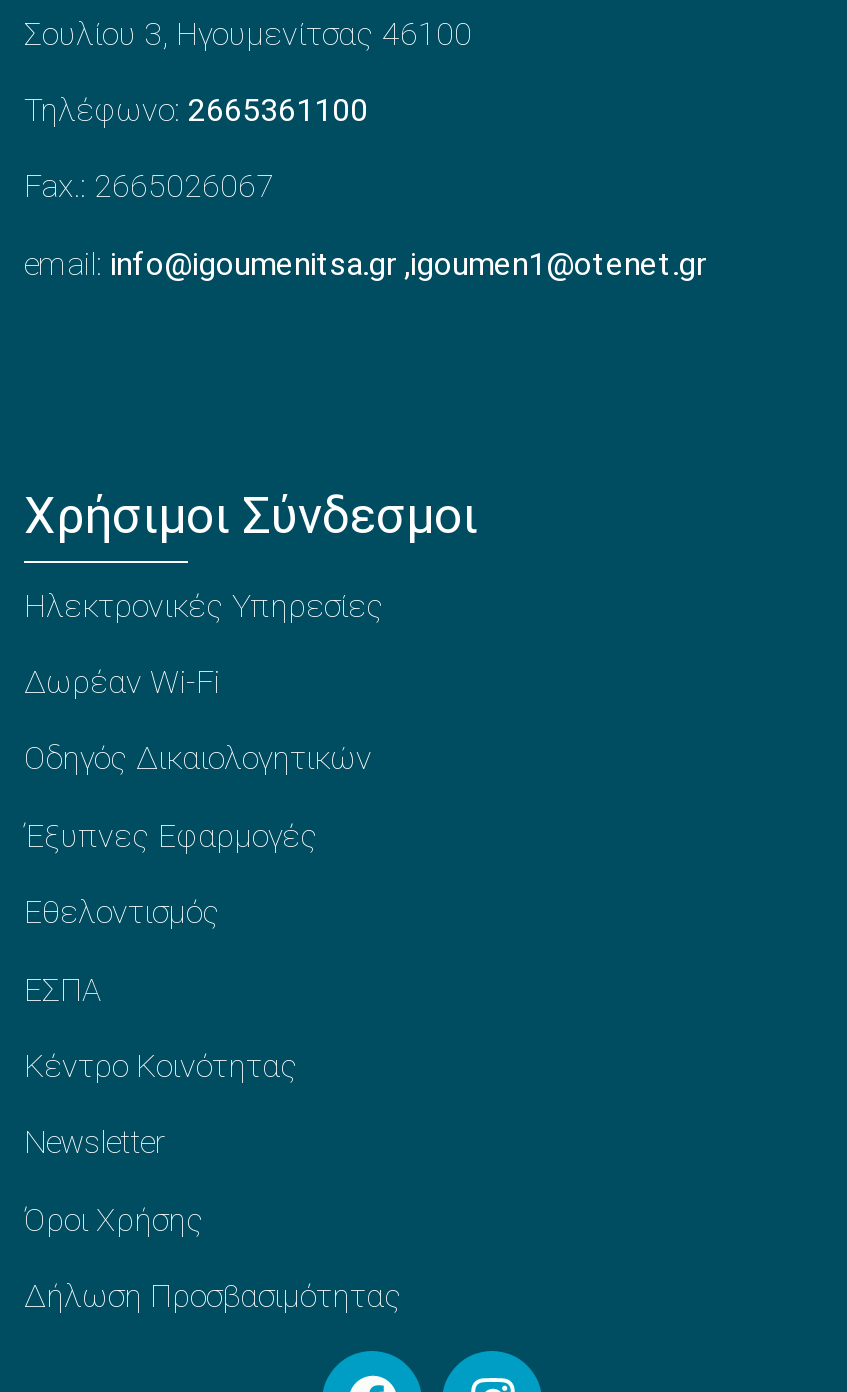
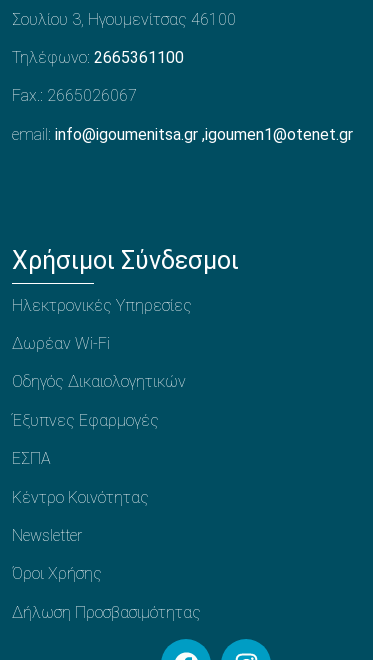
- Εθελοντισμός
